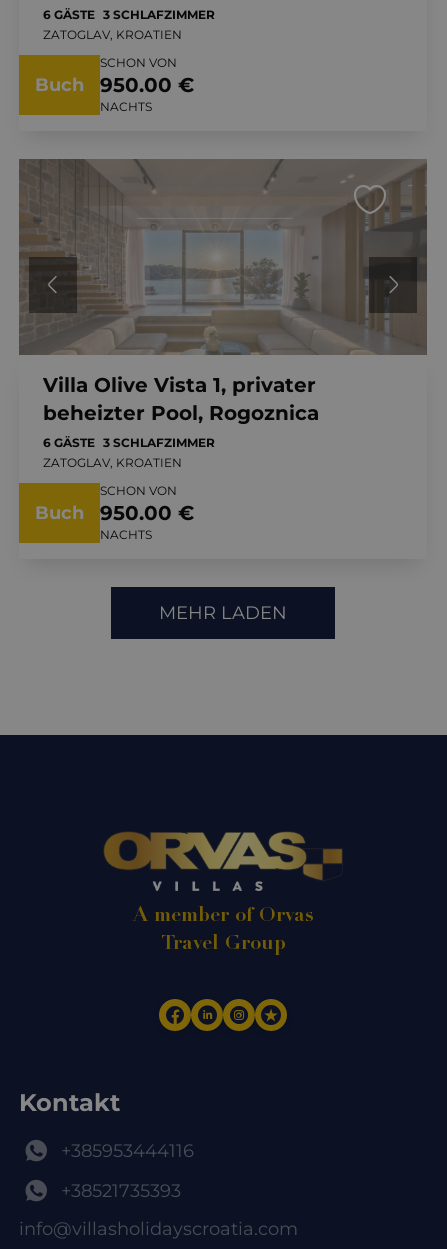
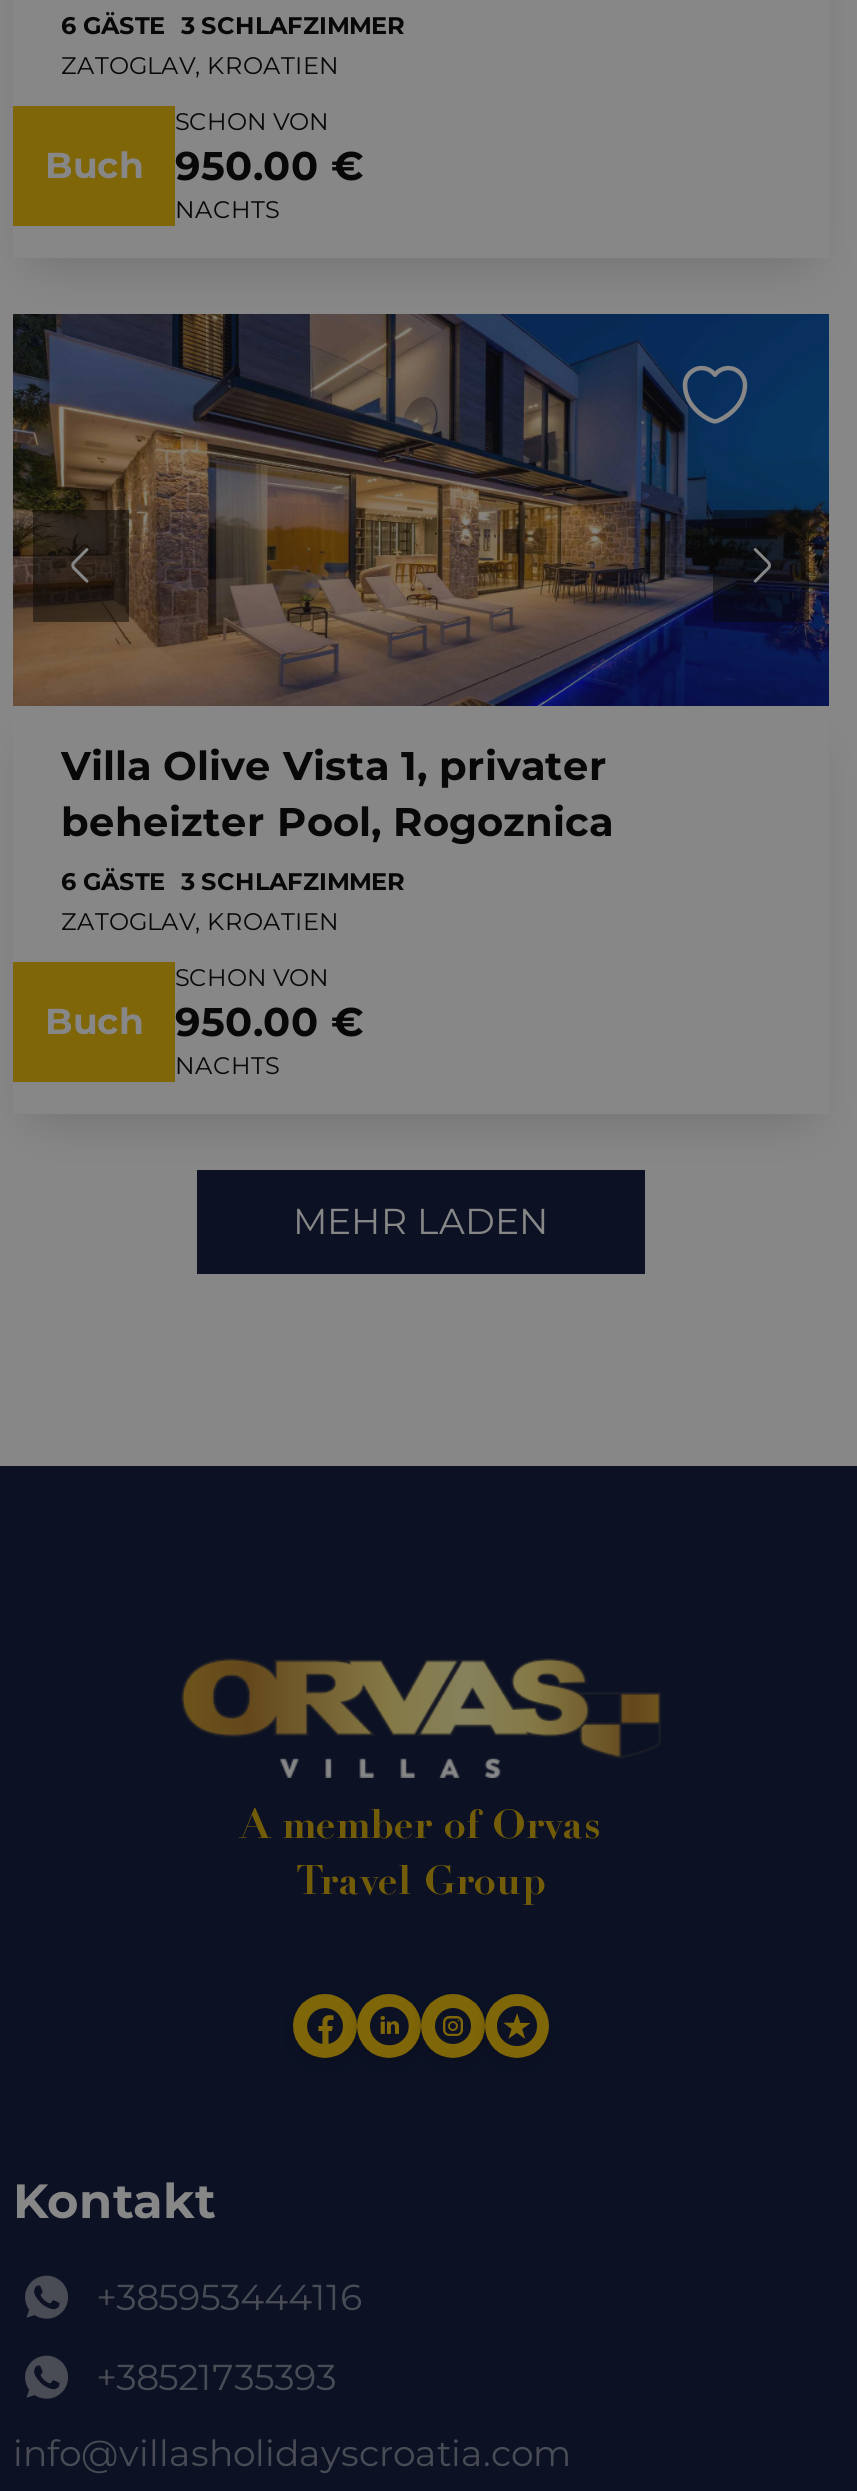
- [image]
+ [image]
